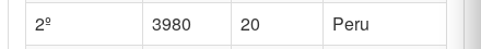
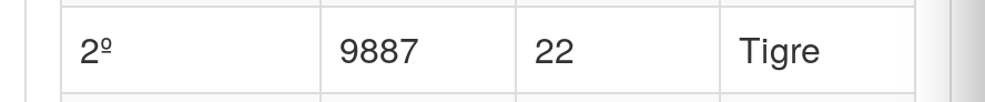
- 3980
- 20
- Peru
+ 9887
+ 22
+ Tigre
